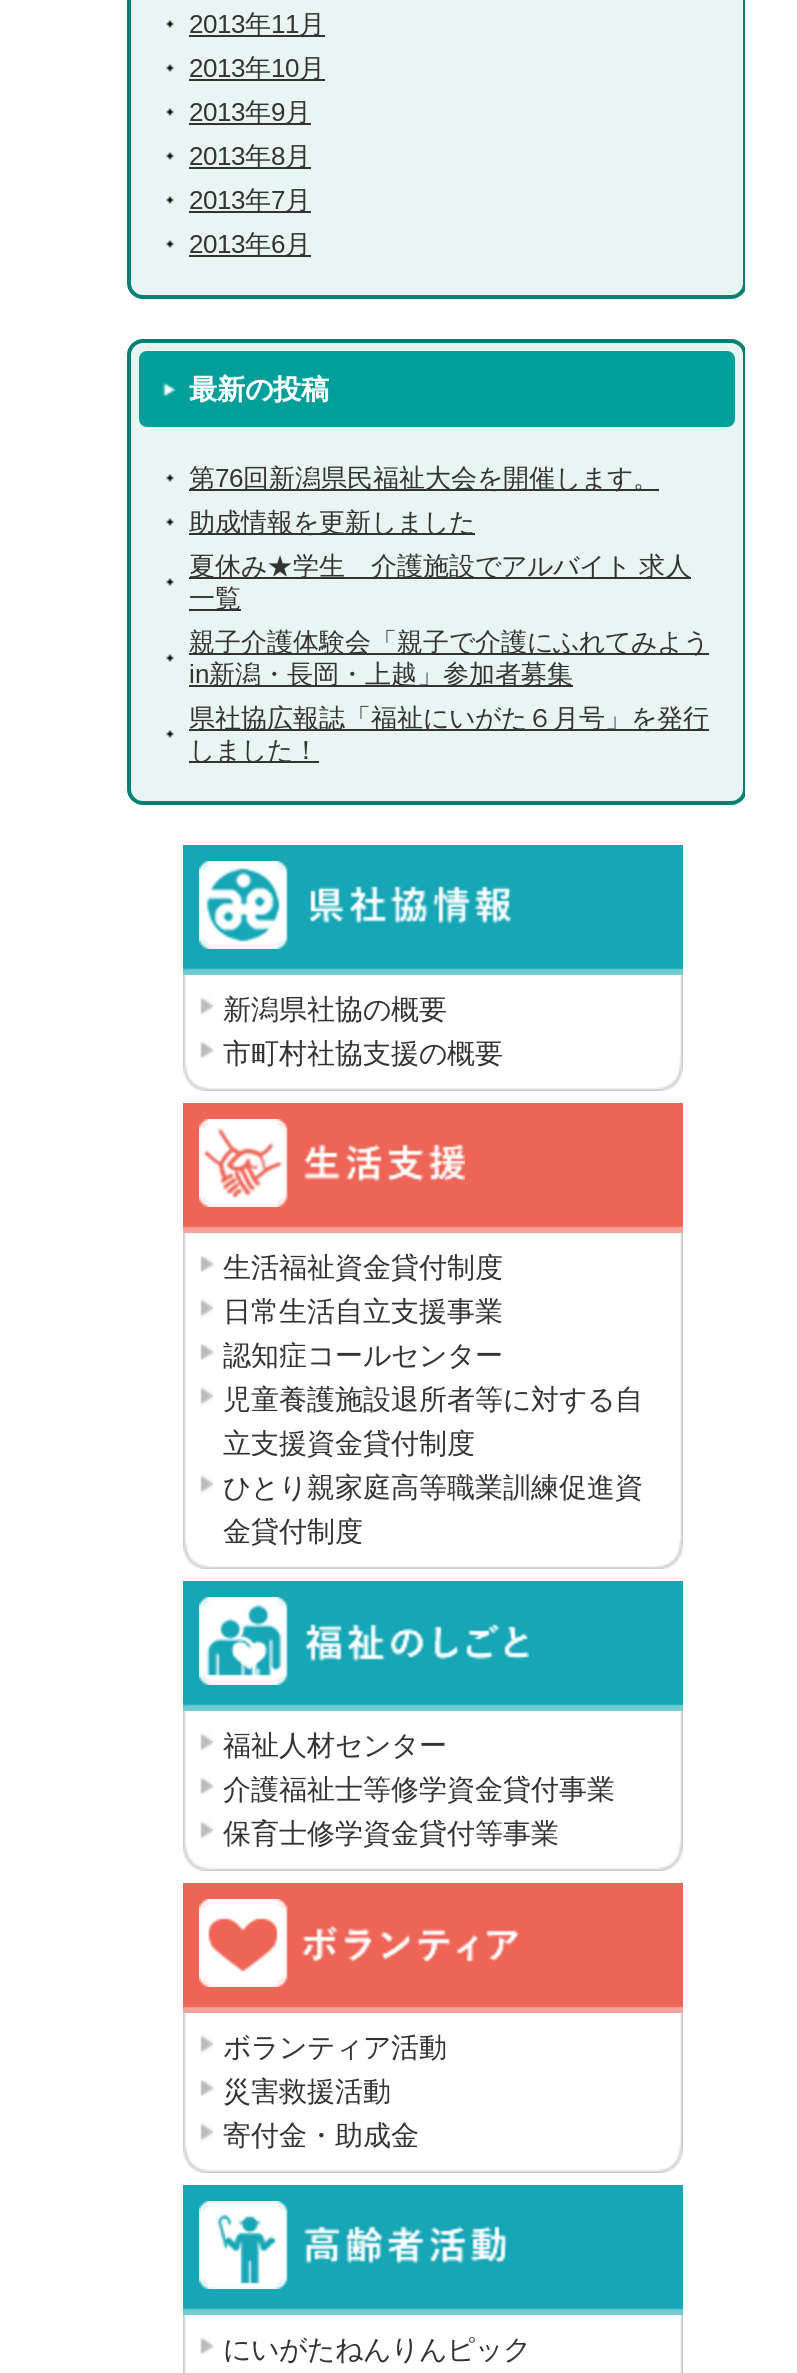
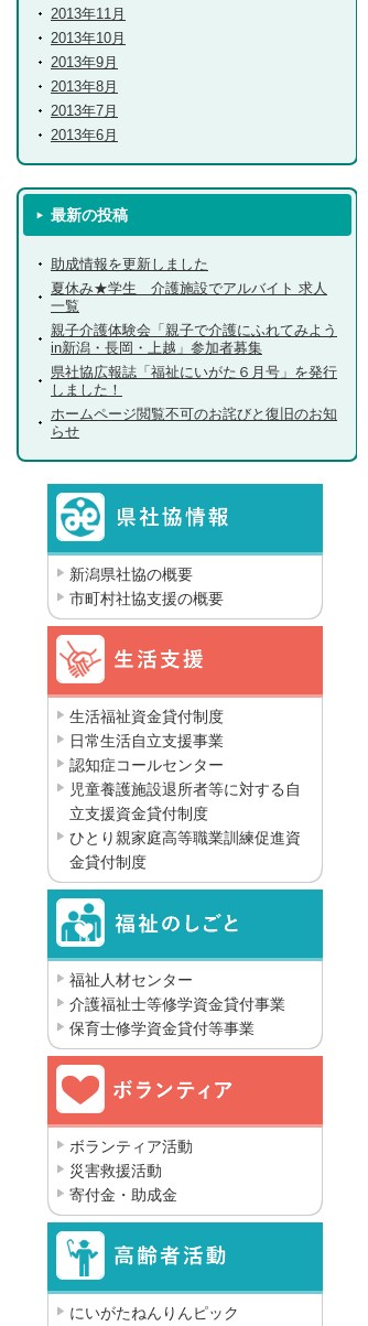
- 第76回新潟県民福祉大会を開催します。

moved up: 助成情報を更新しました | 親子介護体験会「親子で介護にふれてみよう | in新潟・長岡・上越」参加者募集 | 県社協広報誌「福祉にいがた６月号」を発行 | しました！

+ ホームページ閲覧不可のお詫びと復旧のお知
+ らせ
